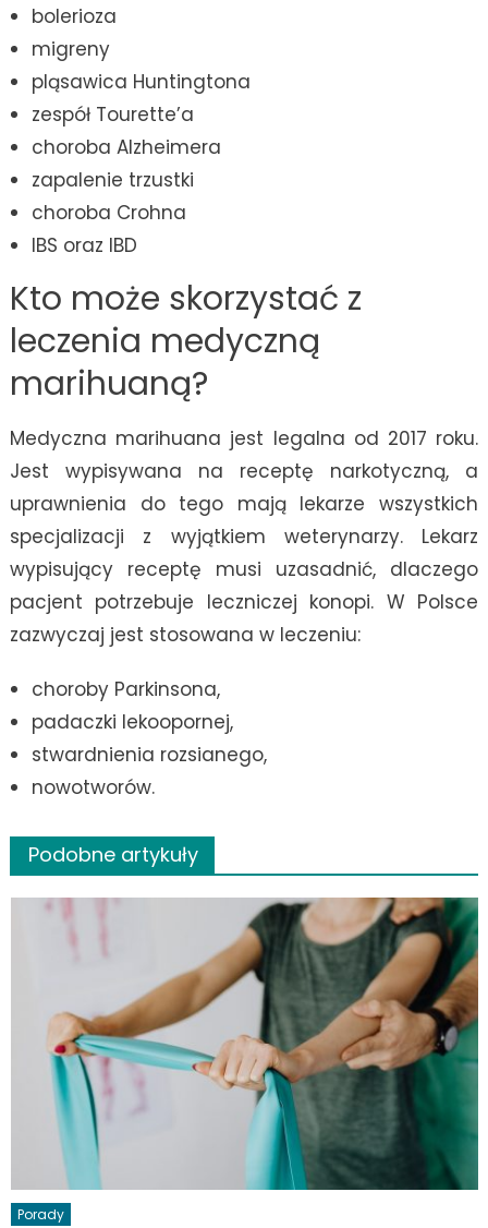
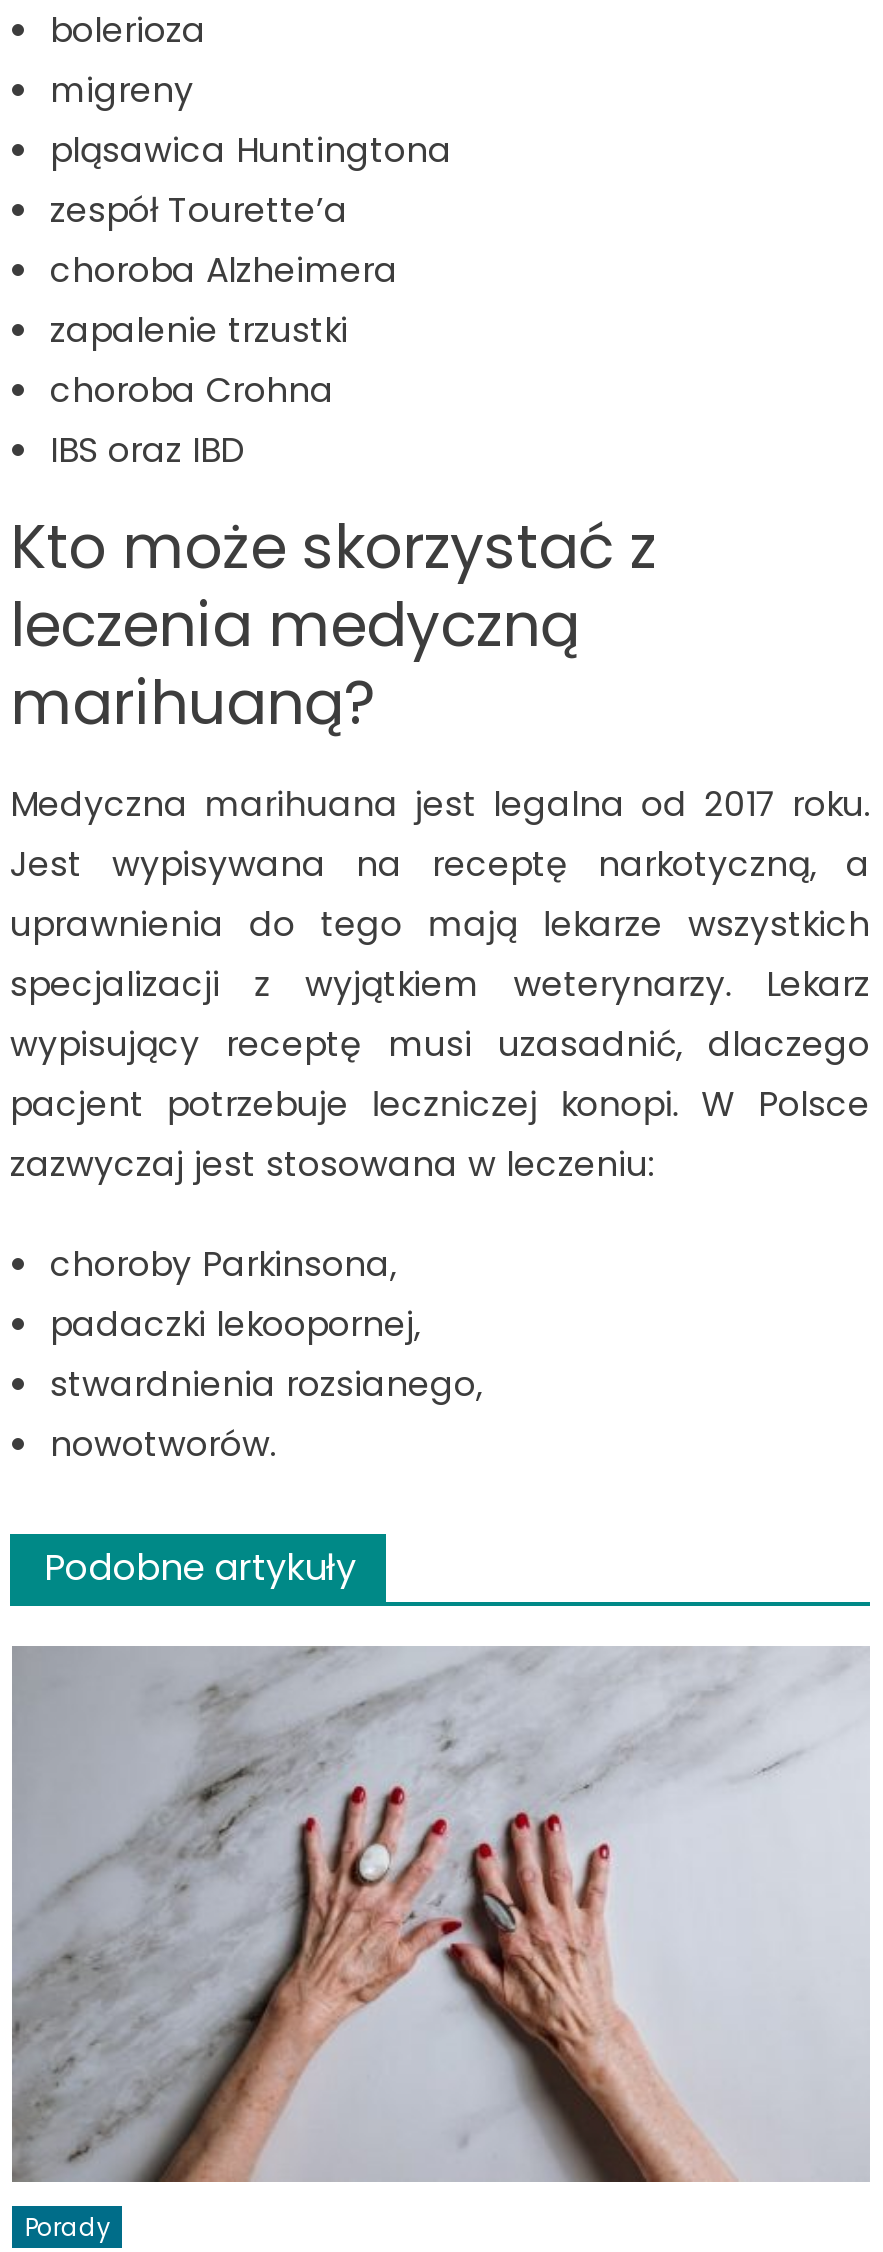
- [image]
+ [image]
